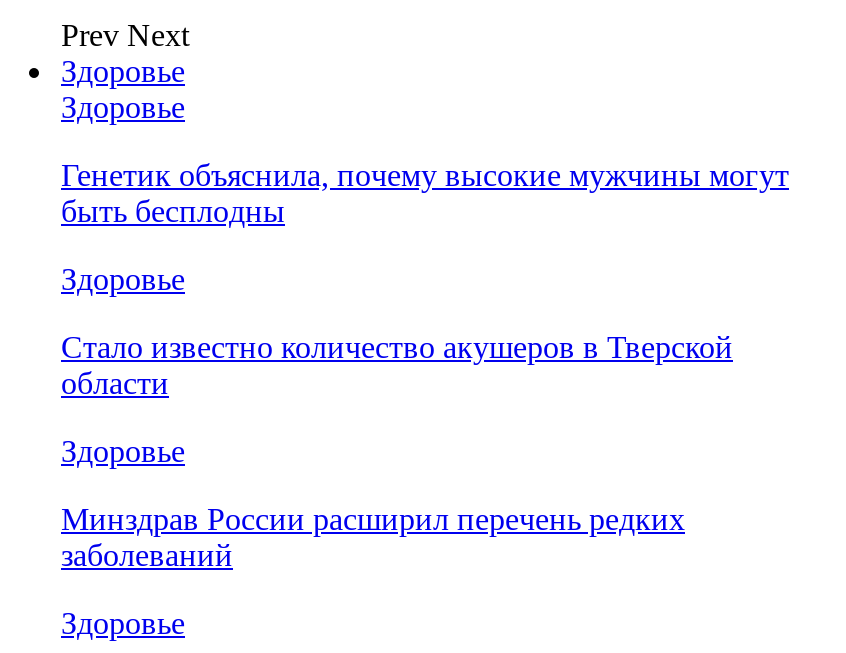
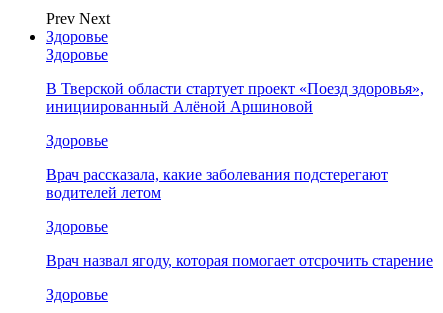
- Генетик объяснила, почему высокие мужчины могут
- быть бесплодны
+ В Тверской области стартует проект «Поезд здоровья»,
+ инициированный Алёной Аршиновой

- Стало известно количество акушеров в Тверской
- области
+ Врач рассказала, какие заболевания подстерегают
+ водителей летом

- Минздрав России расширил перечень редких
- заболеваний
+ Врач назвал ягоду, которая помогает отсрочить старение
